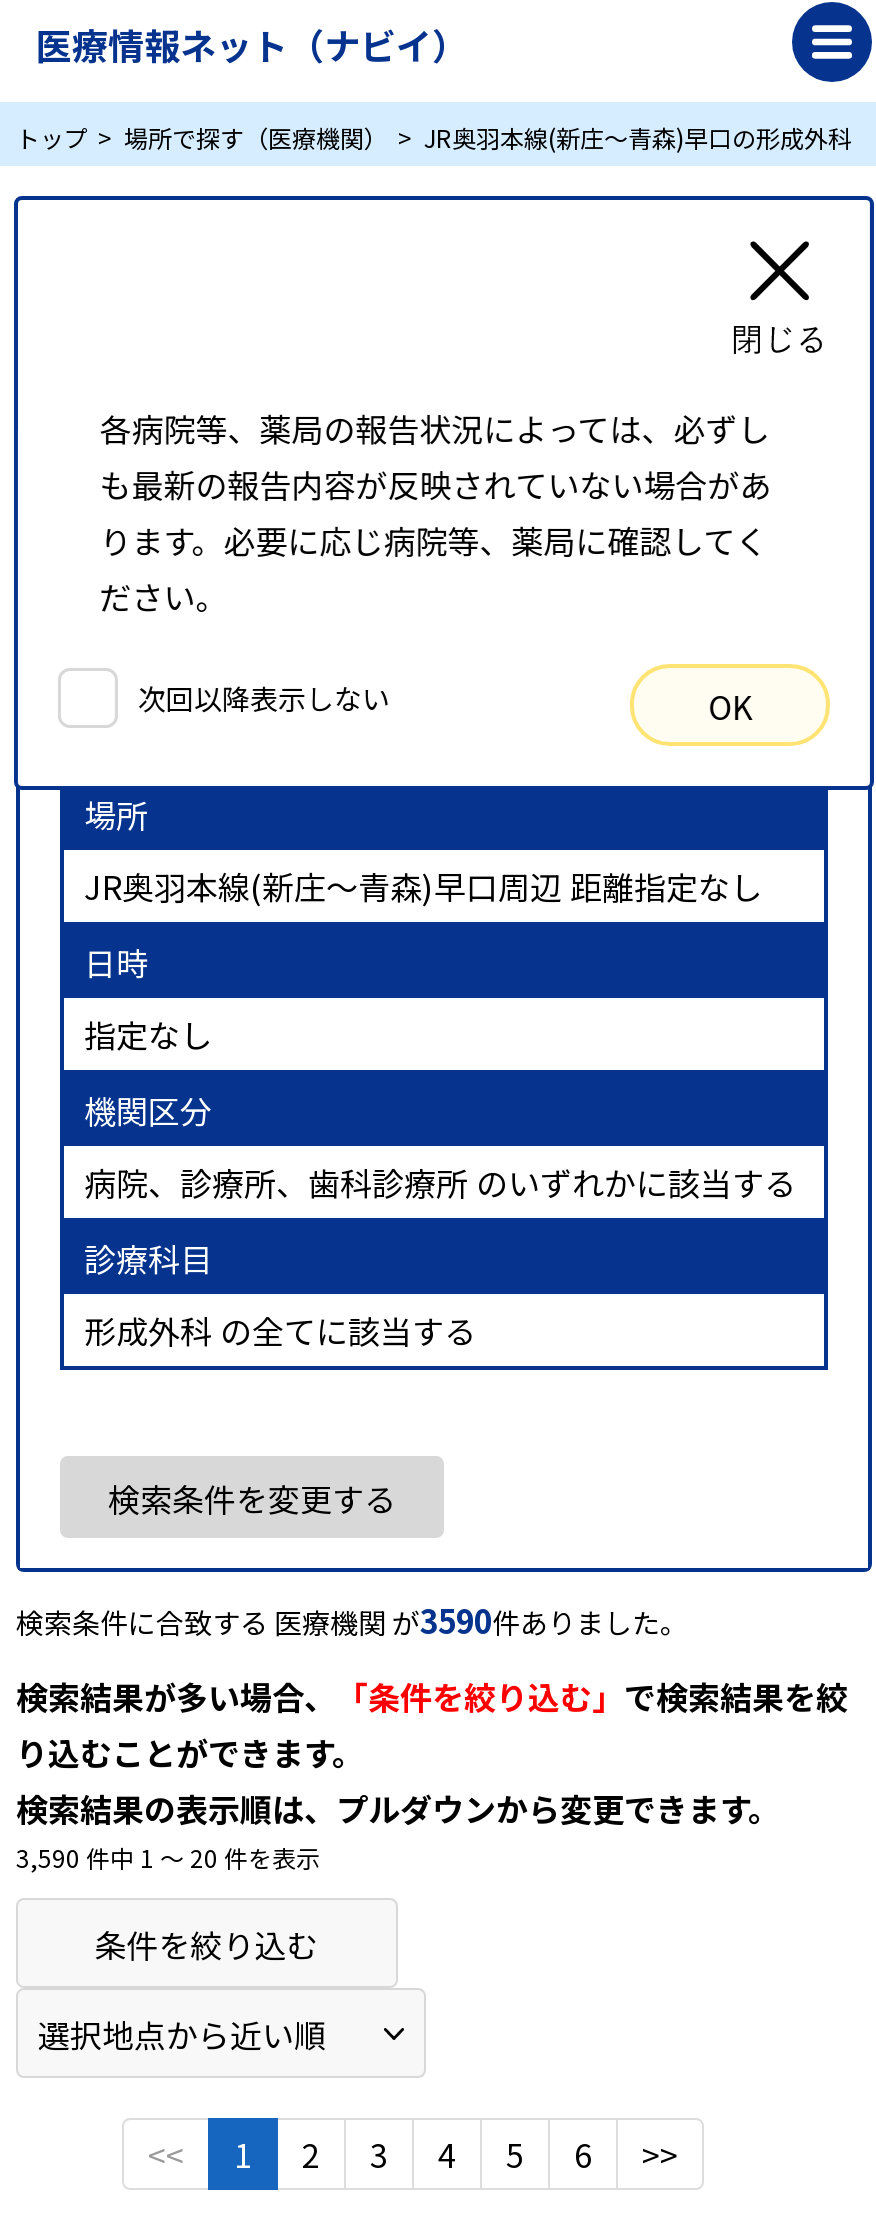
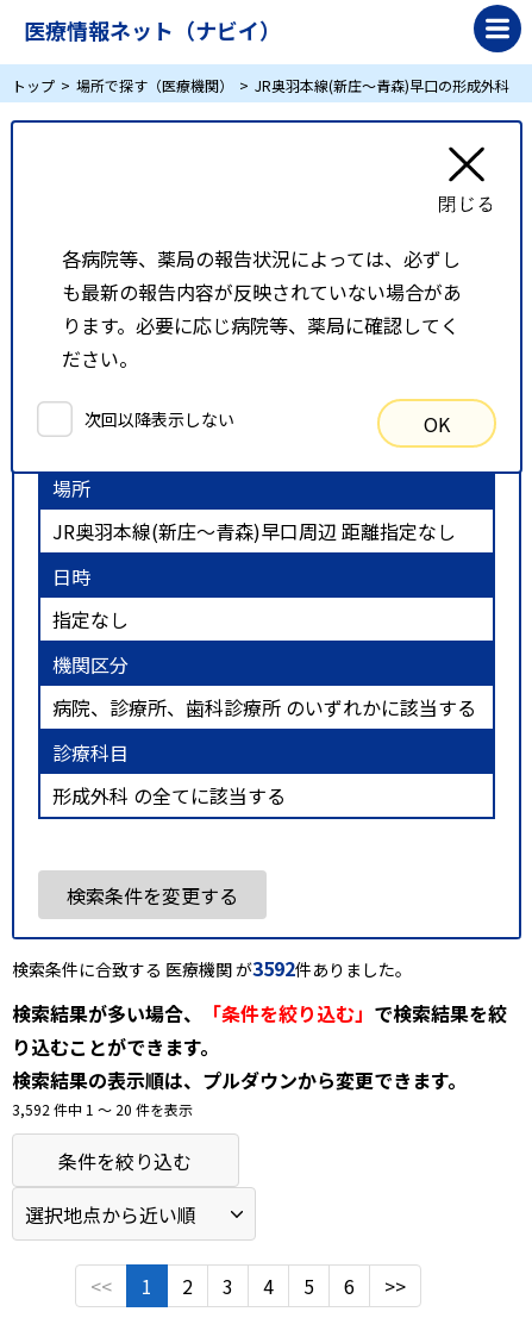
- 検索条件に合致する 医療機関 が3590件ありました。
+ 検索条件に合致する 医療機関 が3592件ありました。

- 3,590 件中 1 〜 20 件を表示
+ 3,592 件中 1 〜 20 件を表示
